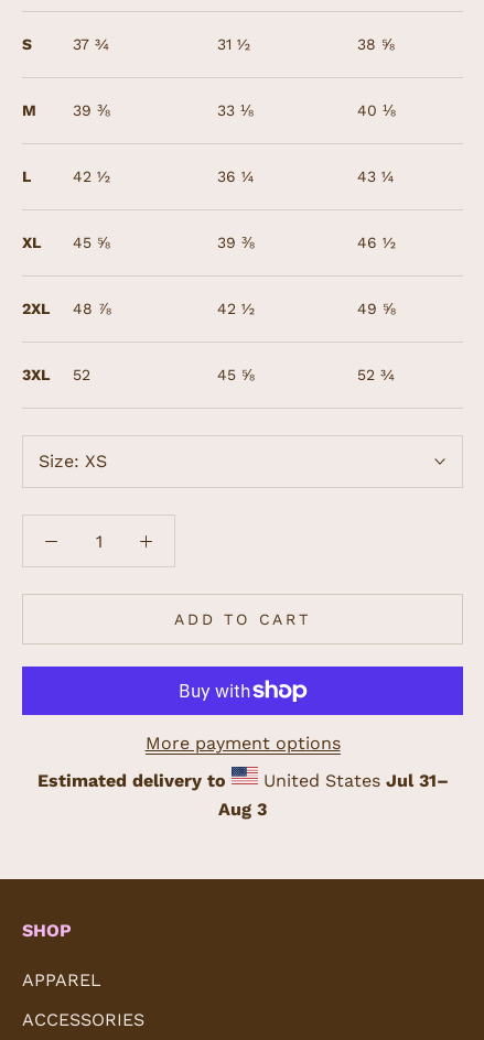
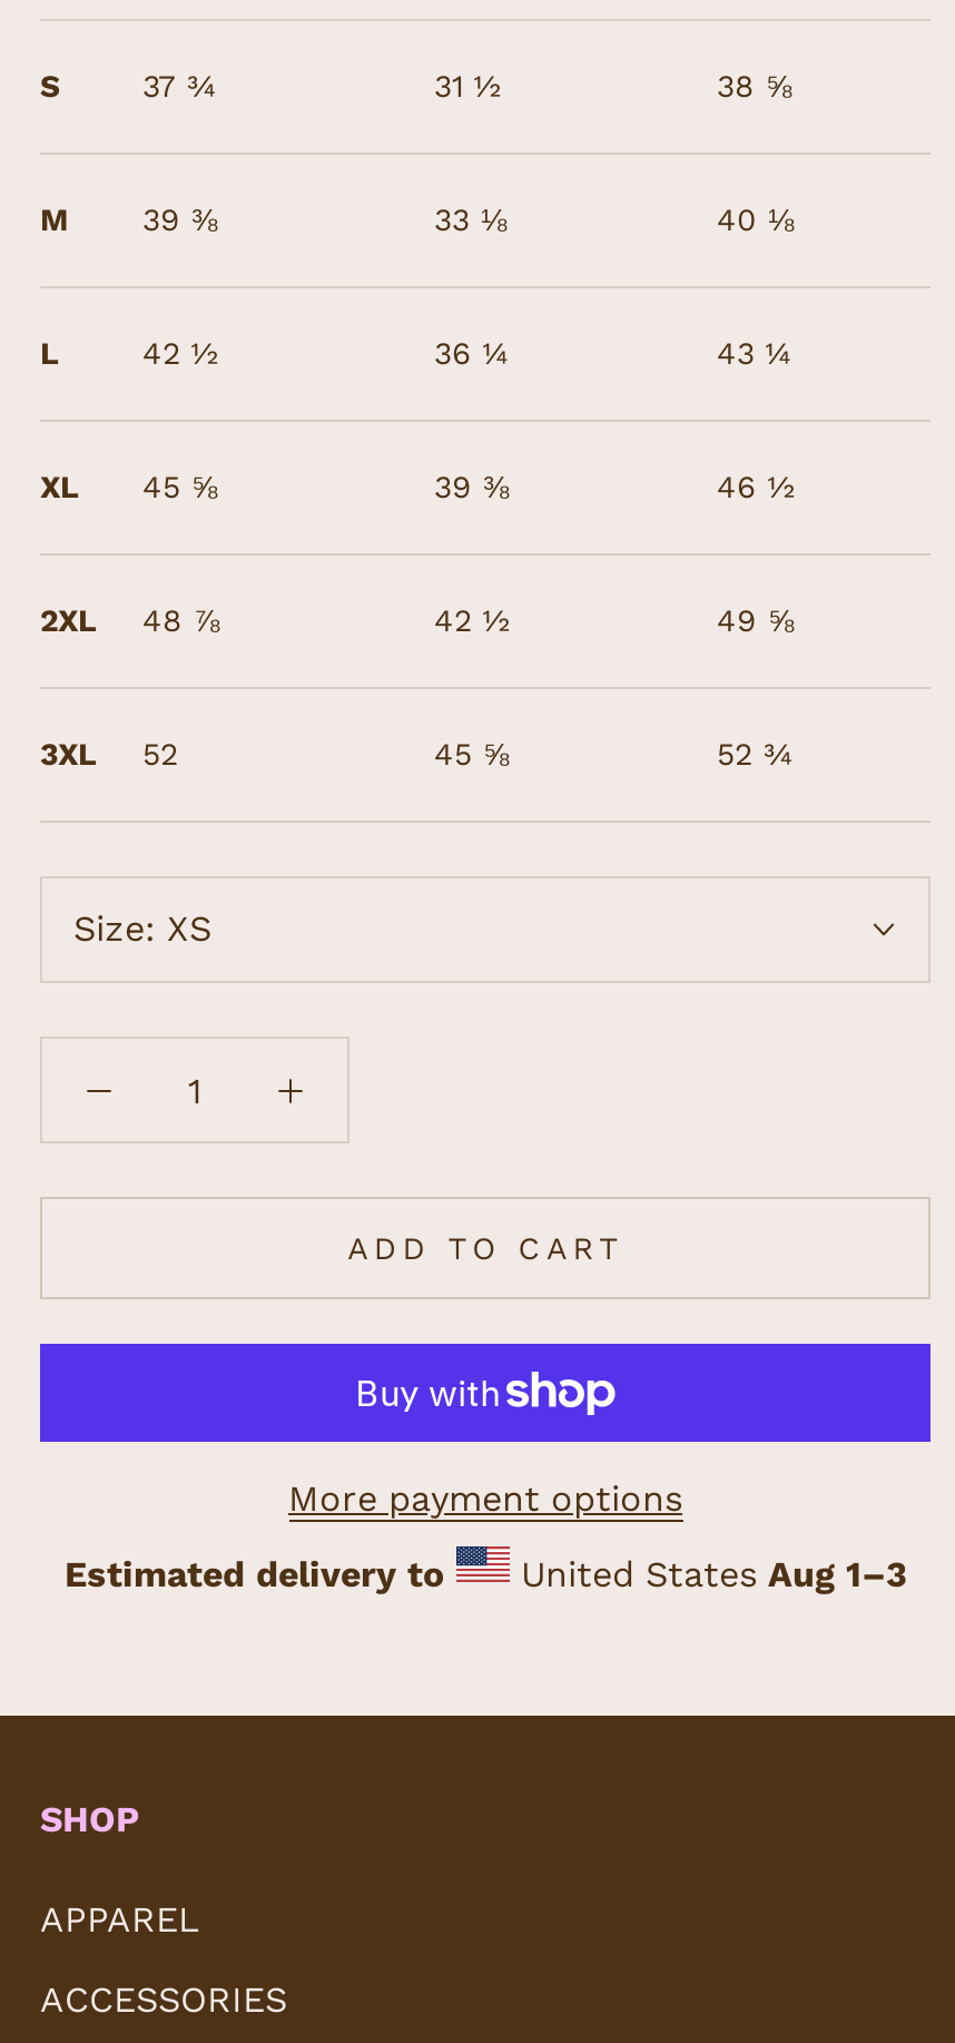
- United States Jul 31–
- Aug 3
+ United States Aug 1–3
